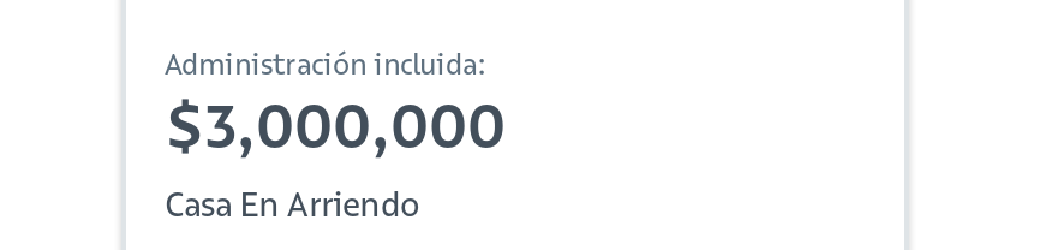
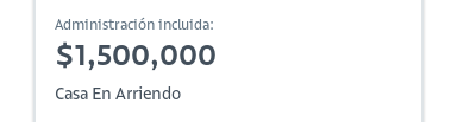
- $3,000,000
+ $1,500,000
